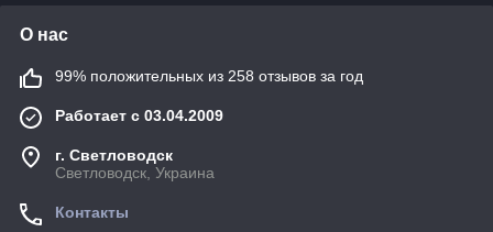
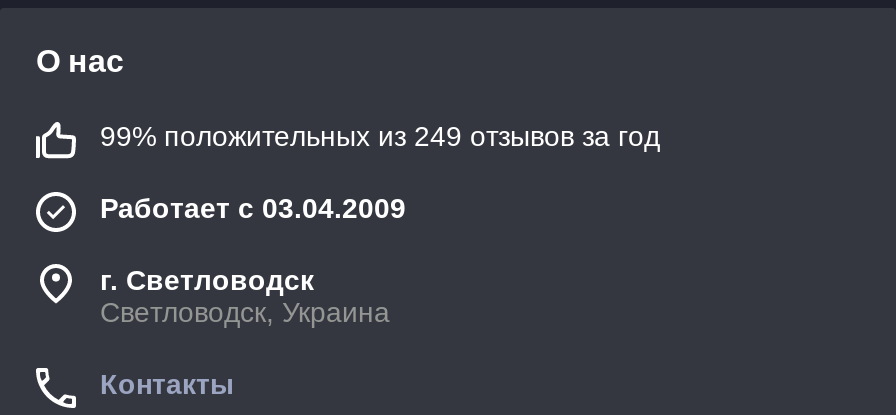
- 99% положительных из 258 отзывов за год
+ 99% положительных из 249 отзывов за год
